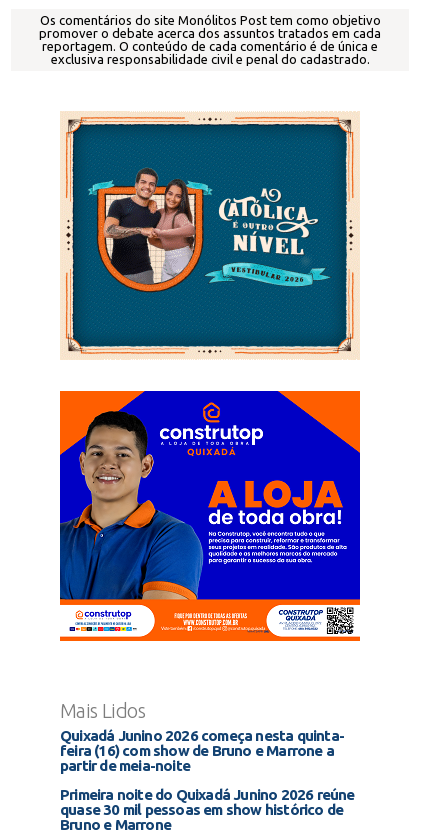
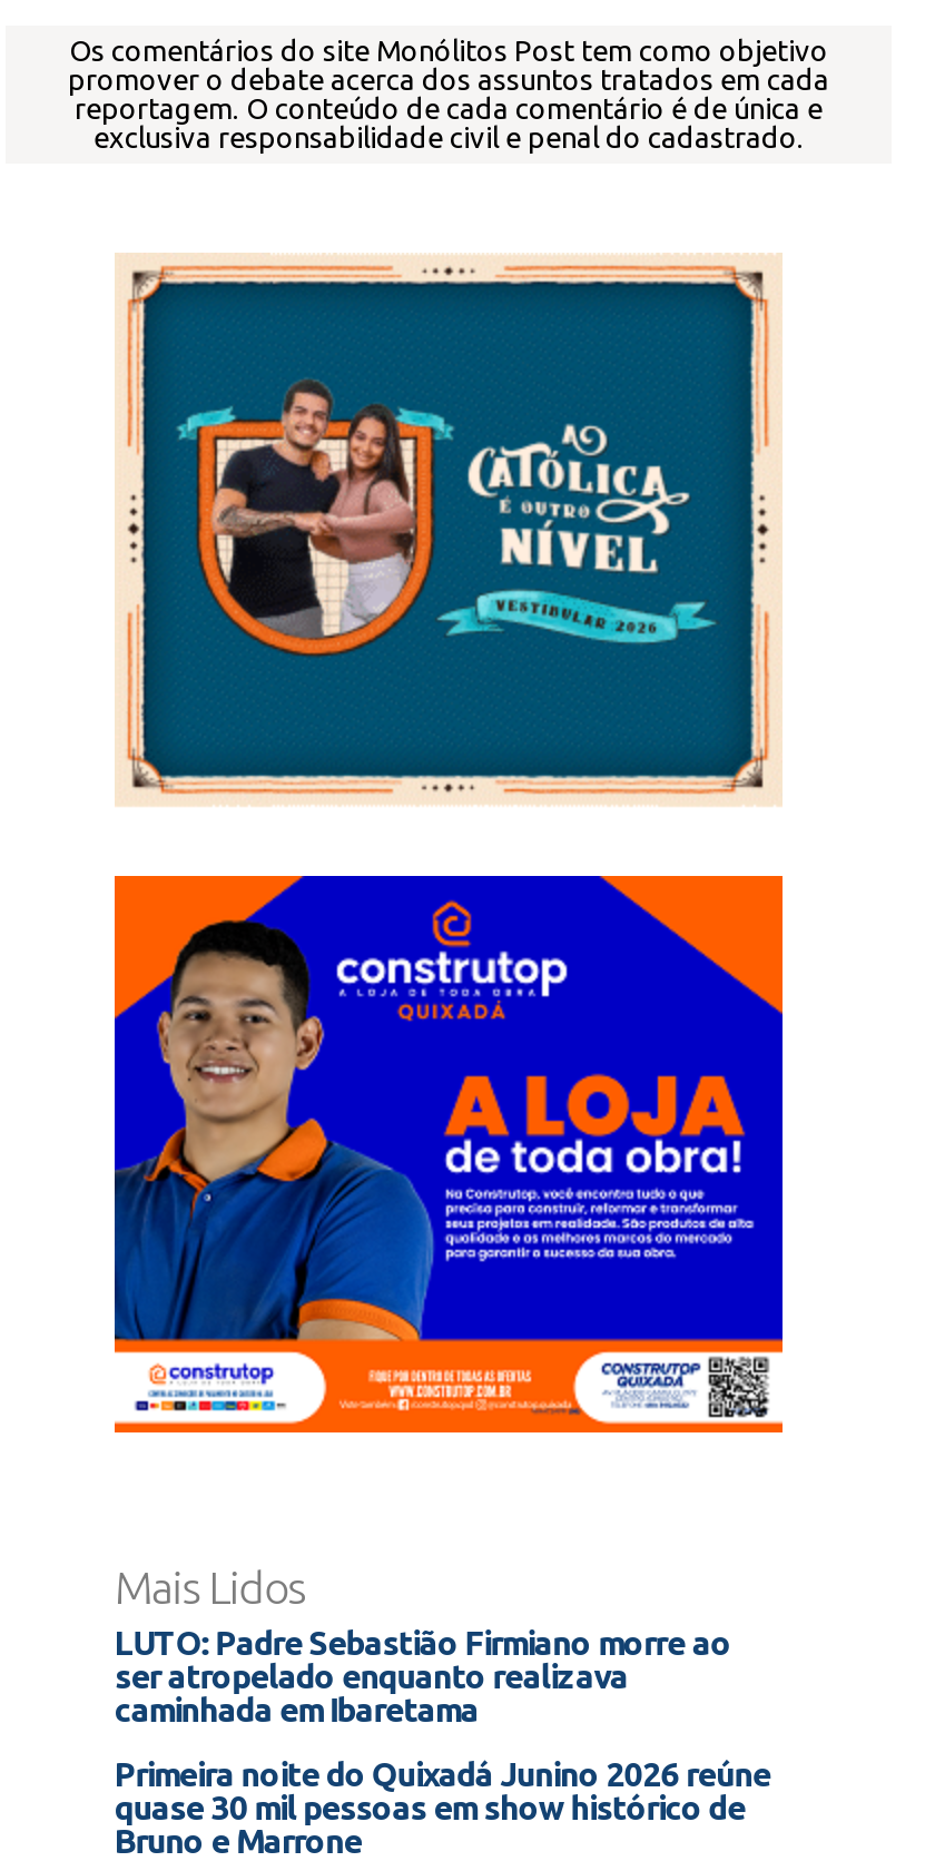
- Quixadá Junino 2026 começa nesta quinta-
- feira (16) com show de Bruno e Marrone a
- partir de meia-noite
+ LUTO: Padre Sebastião Firmiano morre ao
+ ser atropelado enquanto realizava
+ caminhada em Ibaretama
